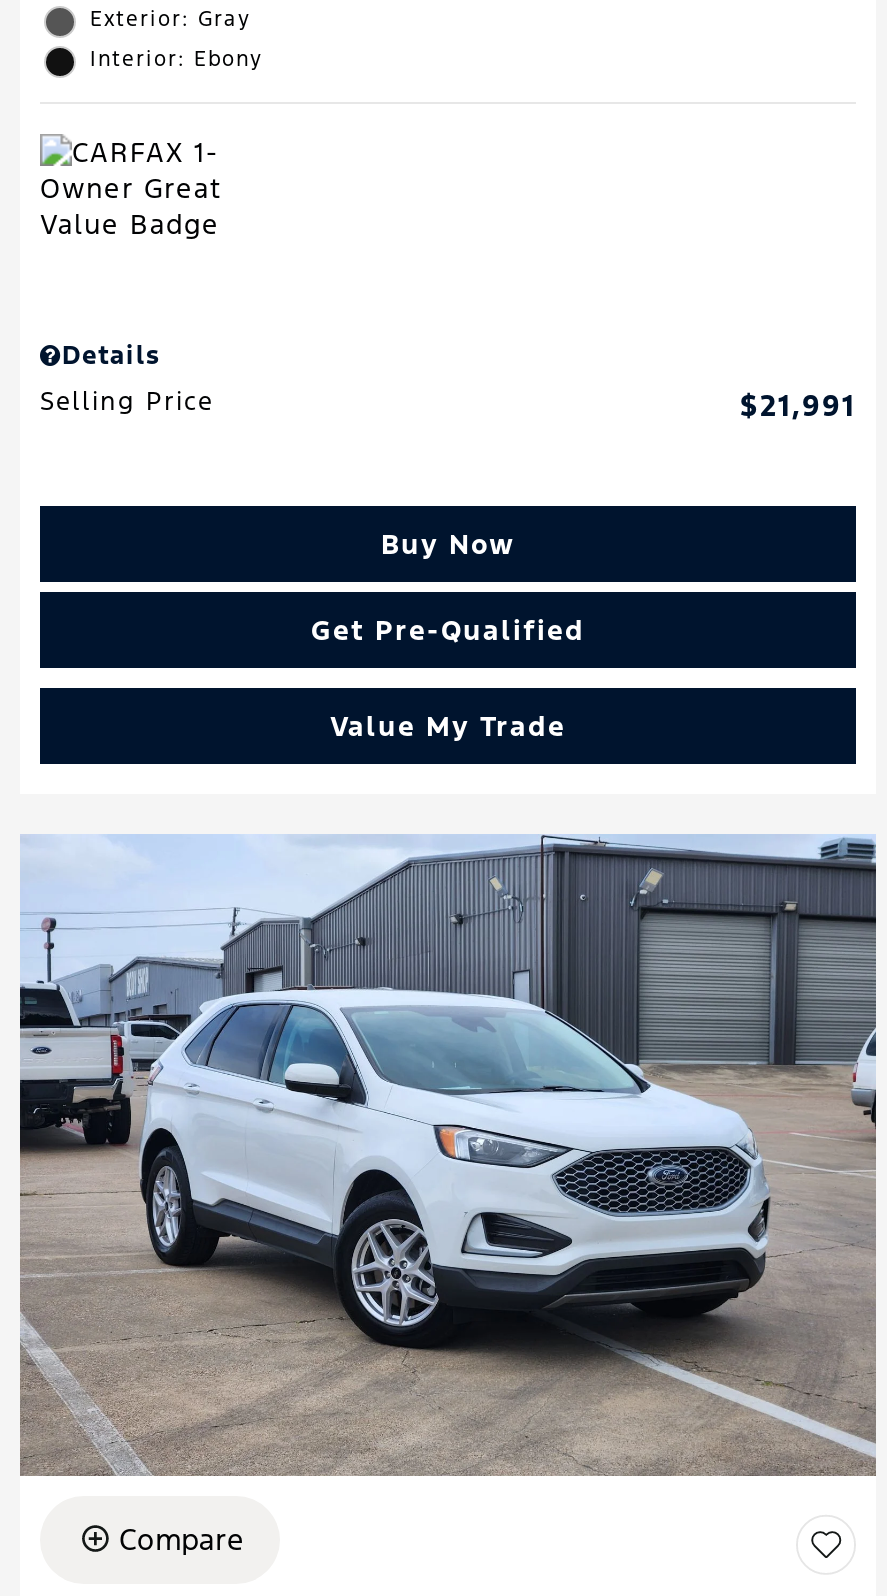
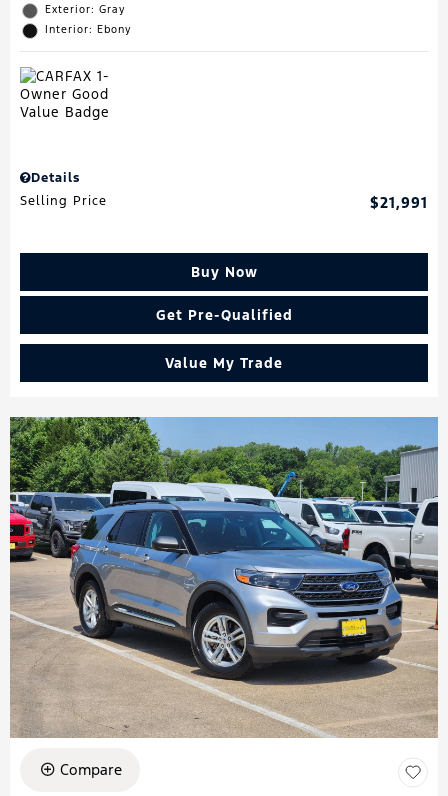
- [image]
+ [image]
